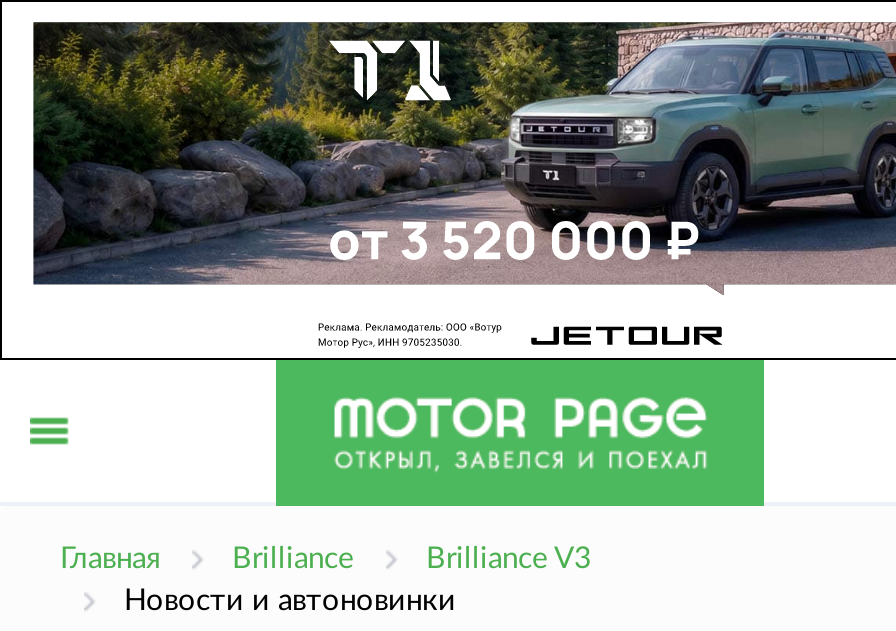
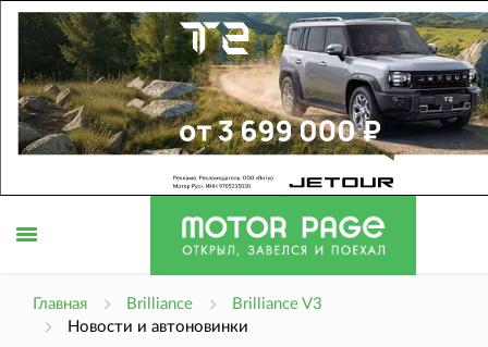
- [image]
+ [image]
